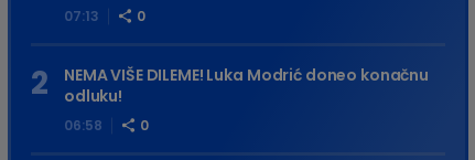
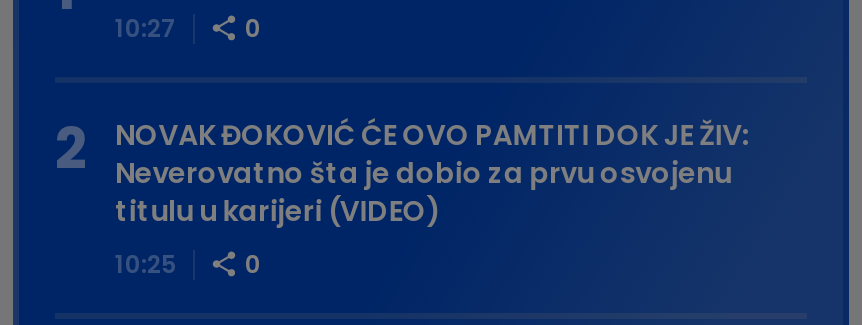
- 07:13 0
+ 10:27 0

- NEMA VIŠE DILEME! Luka Modrić doneo konačnu
- odluku!
+ NOVAK ĐOKOVIĆ ĆE OVO PAMTITI DOK JE ŽIV:
+ Neverovatno šta je dobio za prvu osvojenu
+ titulu u karijeri (VIDEO)

- 06:58 0
+ 10:25 0
